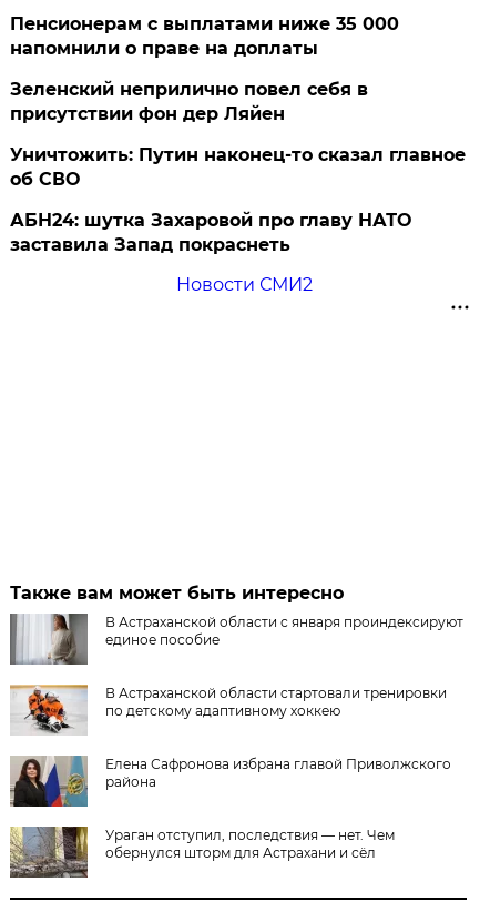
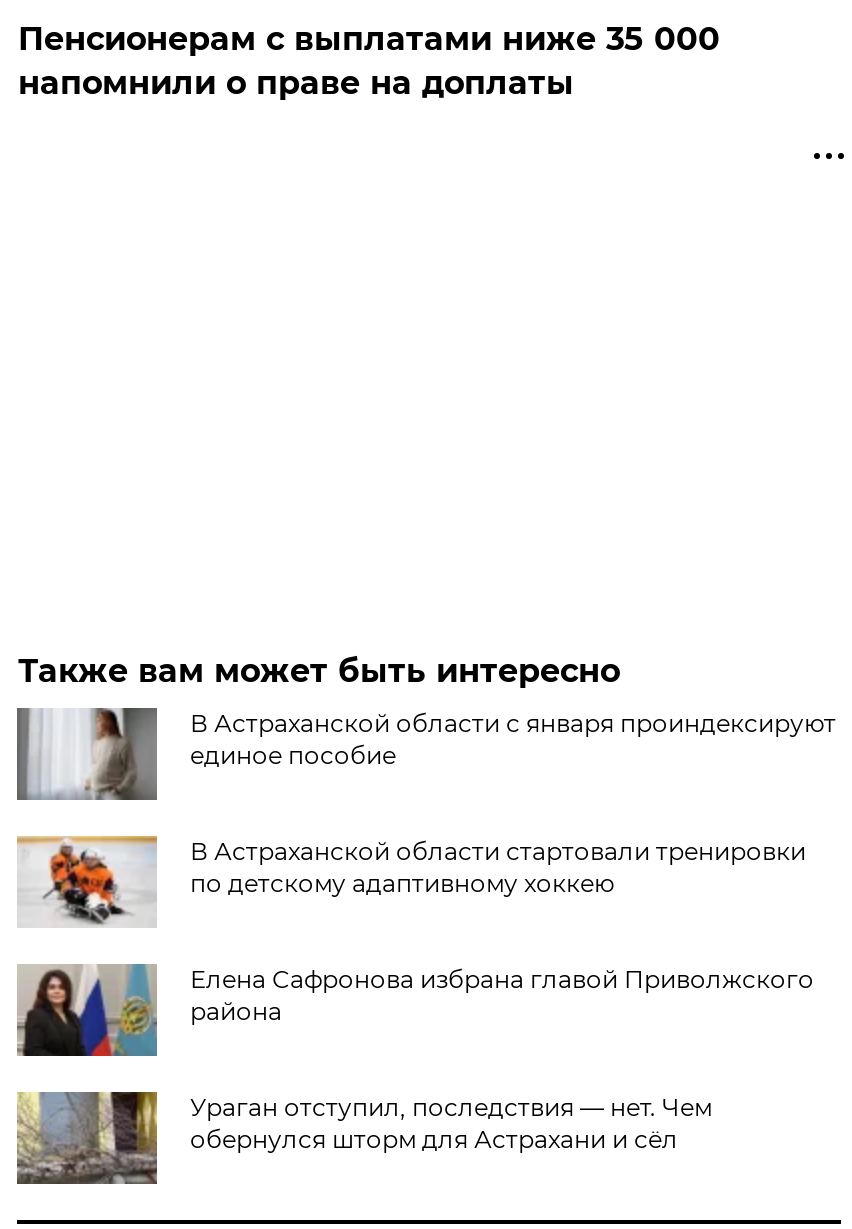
- Зеленский неприлично повел cебя в
- присутствии фон дер Ляйен
- Уничтожить: Путин наконец-то сказал главное
- об СВО
- АБН24: шутка Захаровой про главу НАТО
- заставила Запад покраснеть
- Новости СМИ2
